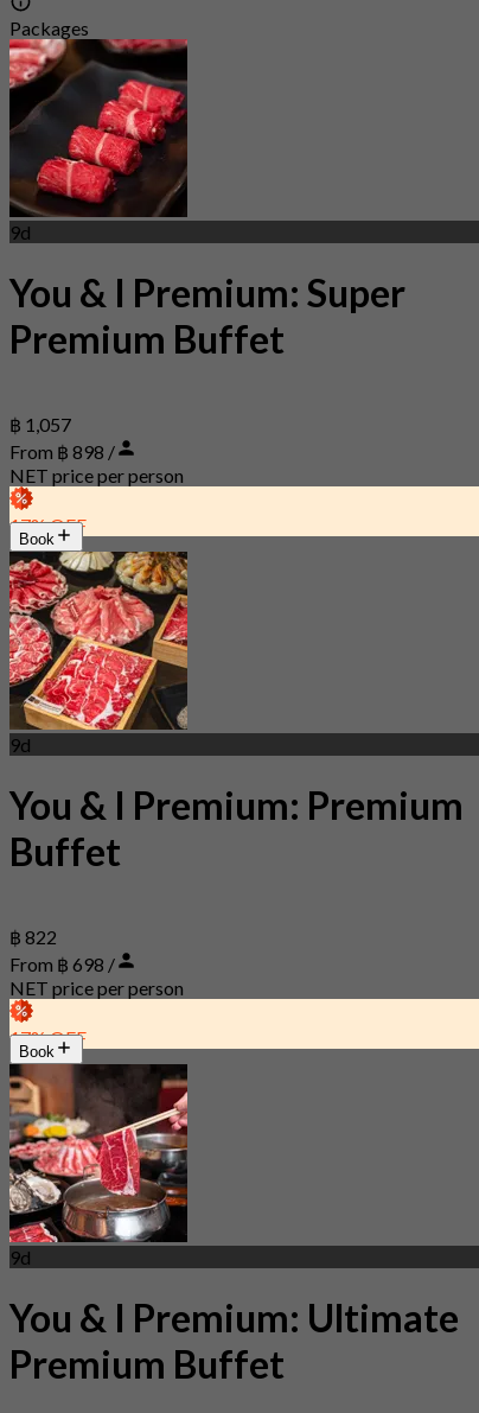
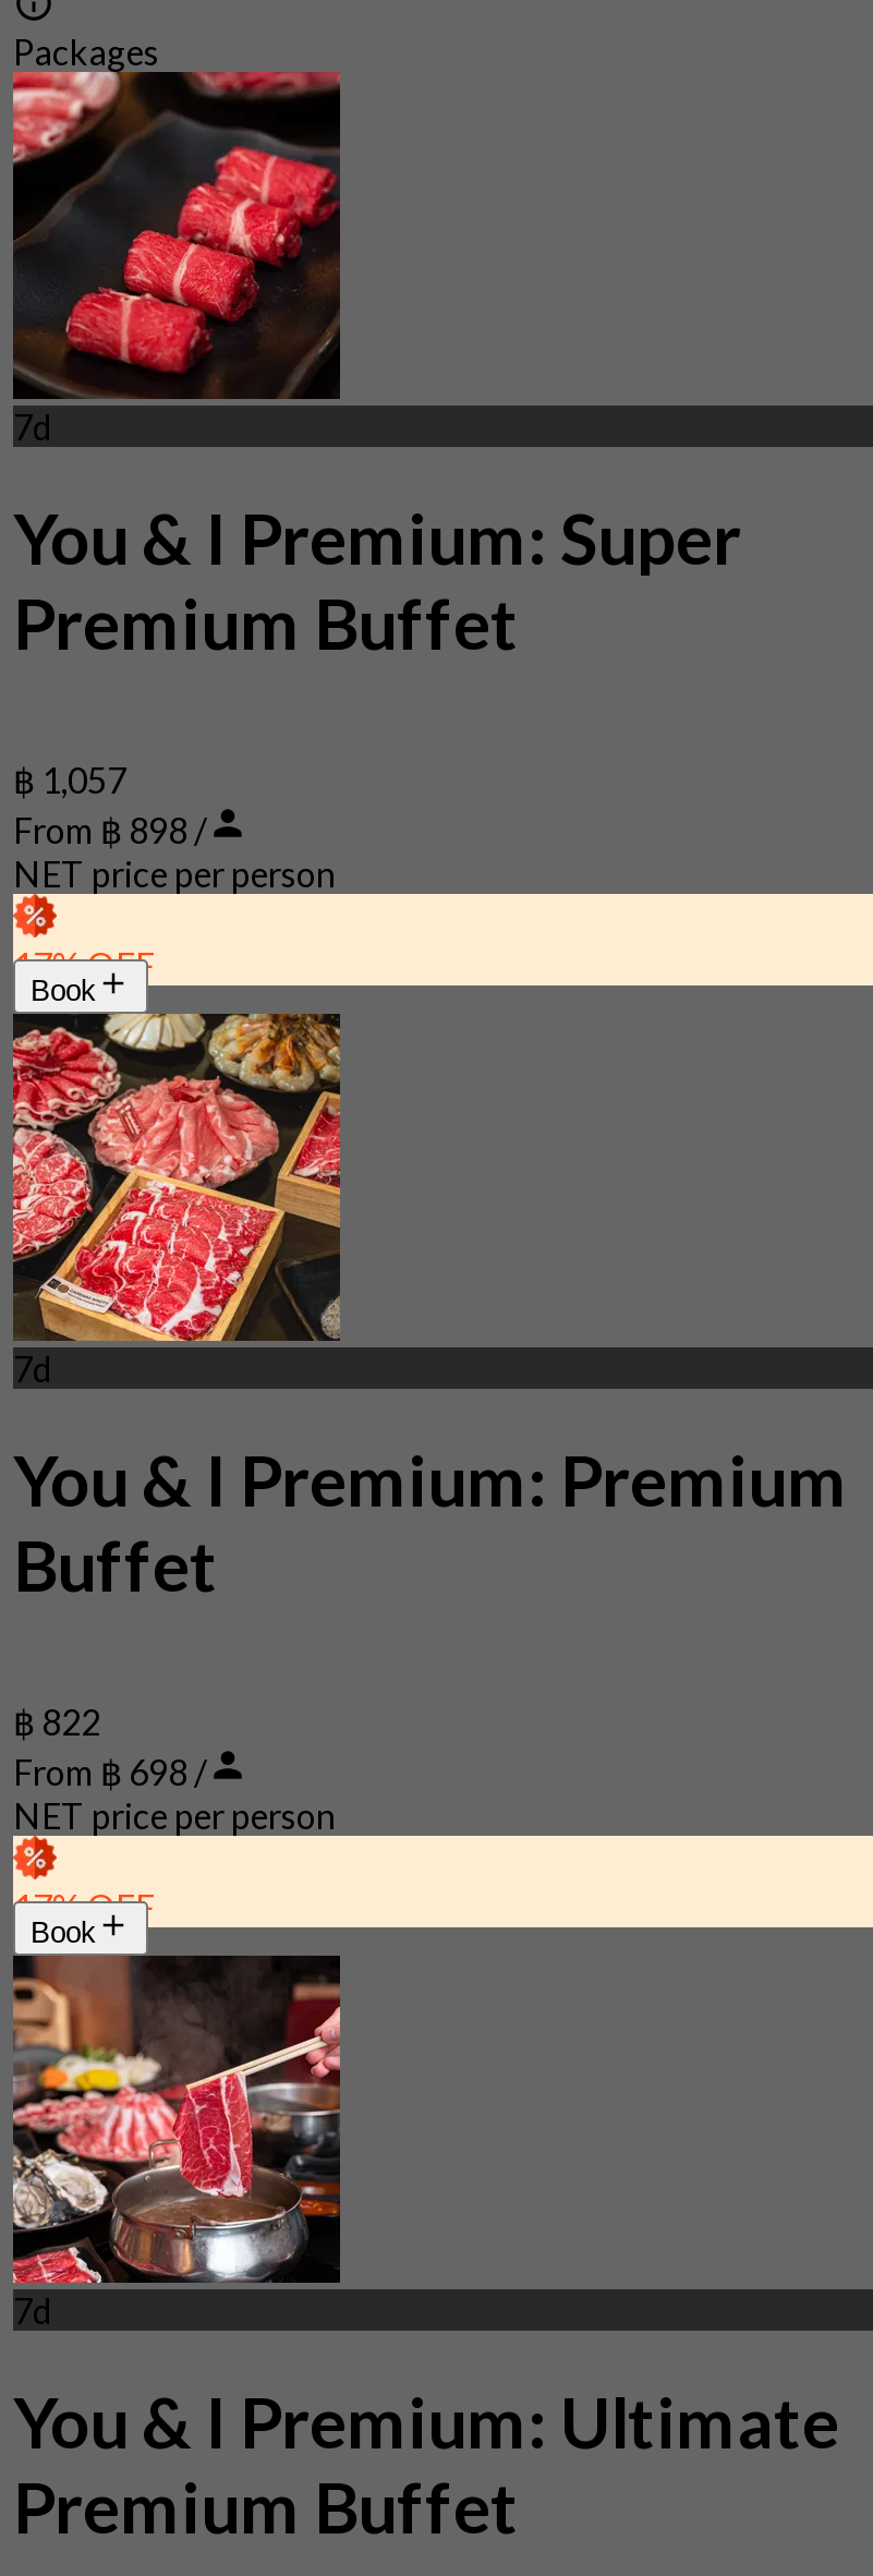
- 9d
+ 7d

- 9d
+ 7d

- 9d
+ 7d
